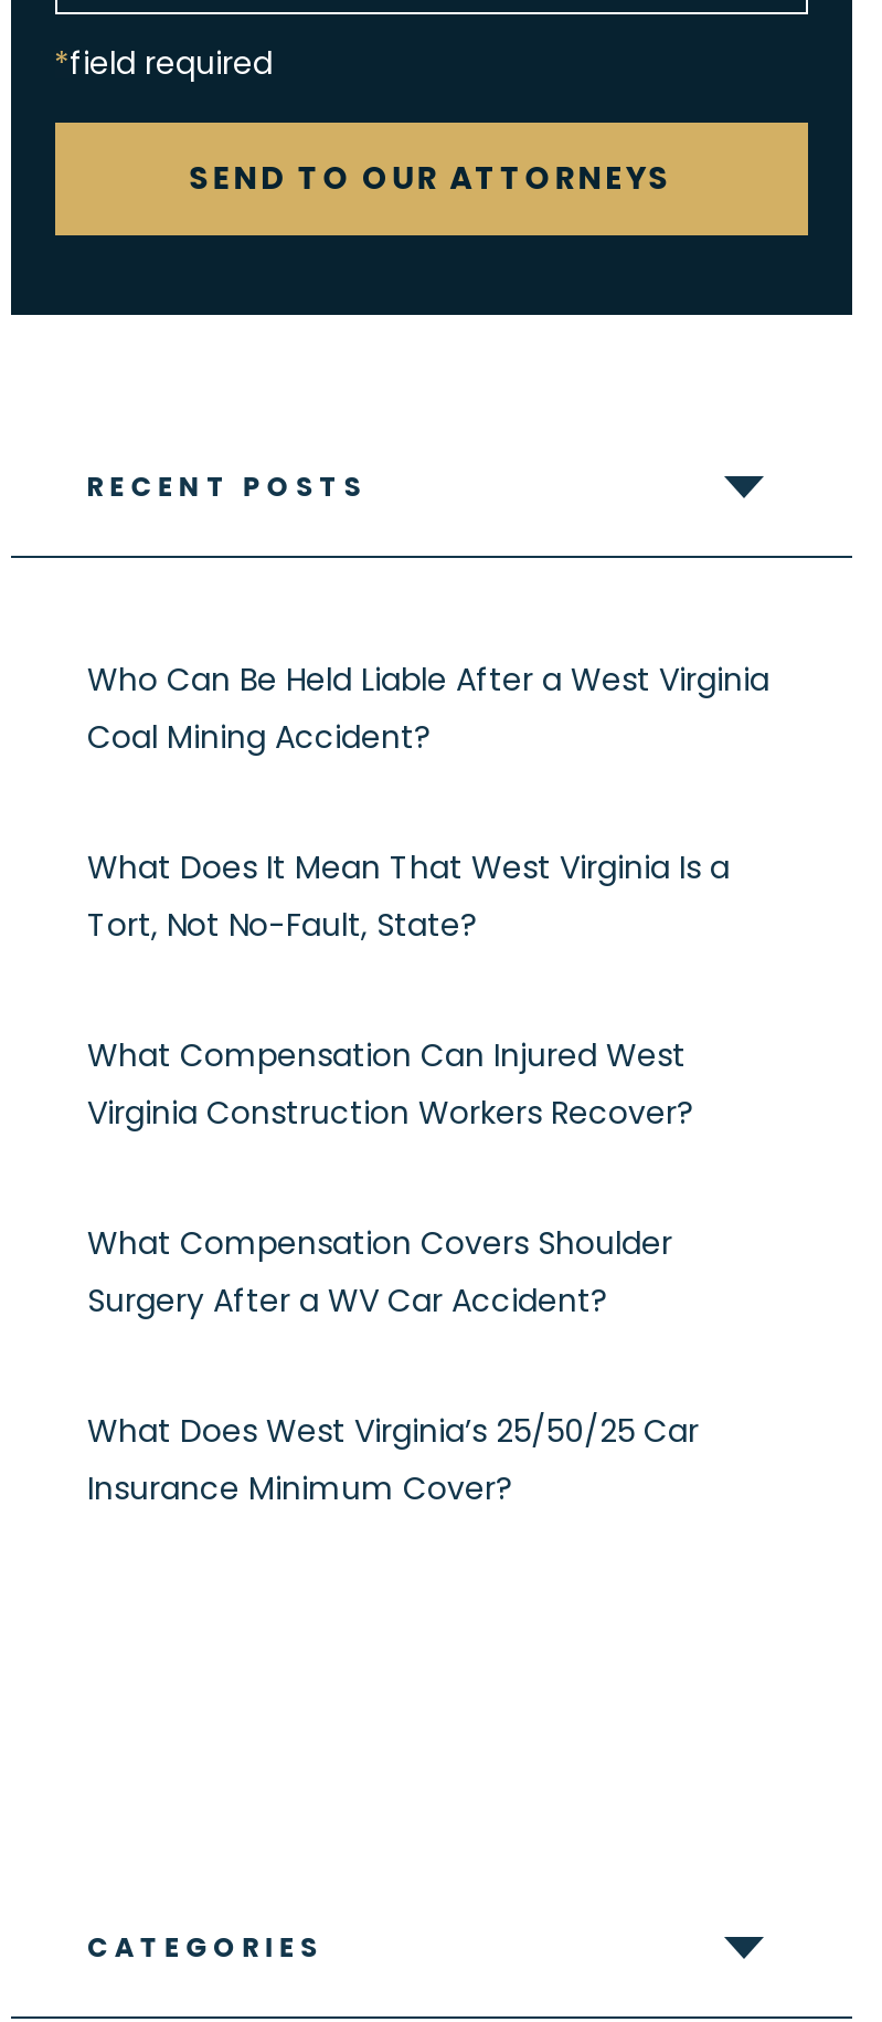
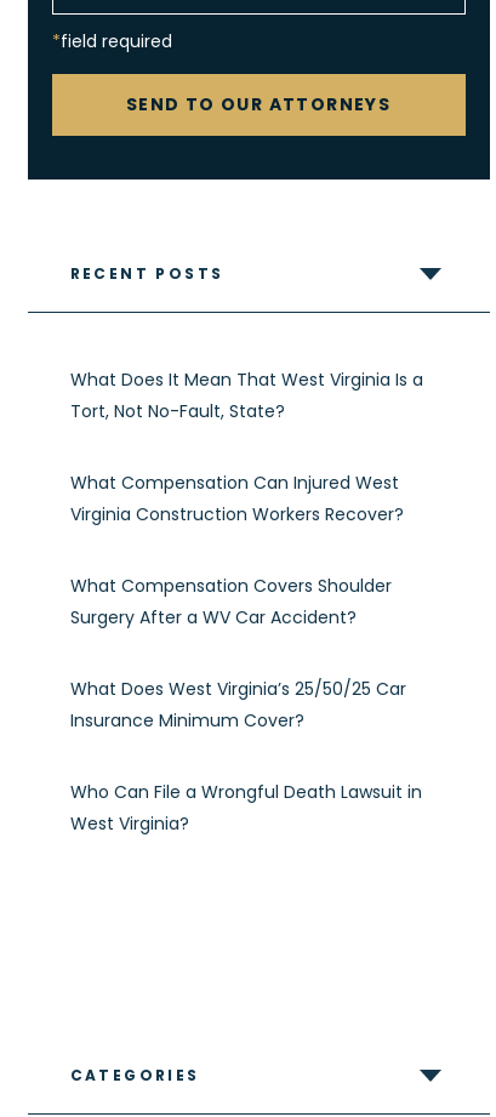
- Who Can Be Held Liable After a West Virginia
- Coal Mining Accident?

moved up: What Does It Mean That West Virginia Is a | Tort, Not No-Fault, State? | What Compensation Can Injured West | Virginia Construction Workers Recover? | What Compensation Covers Shoulder | Surgery After a WV Car Accident? | What Does West Virginia’s 25/50/25 Car | Insurance Minimum Cover?

+ Who Can File a Wrongful Death Lawsuit in
+ West Virginia?
